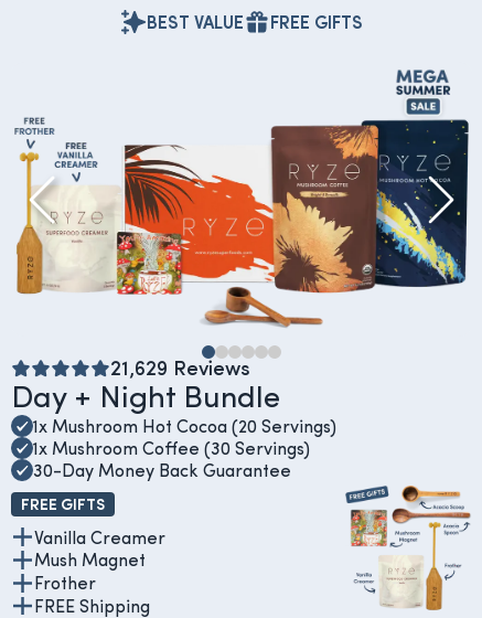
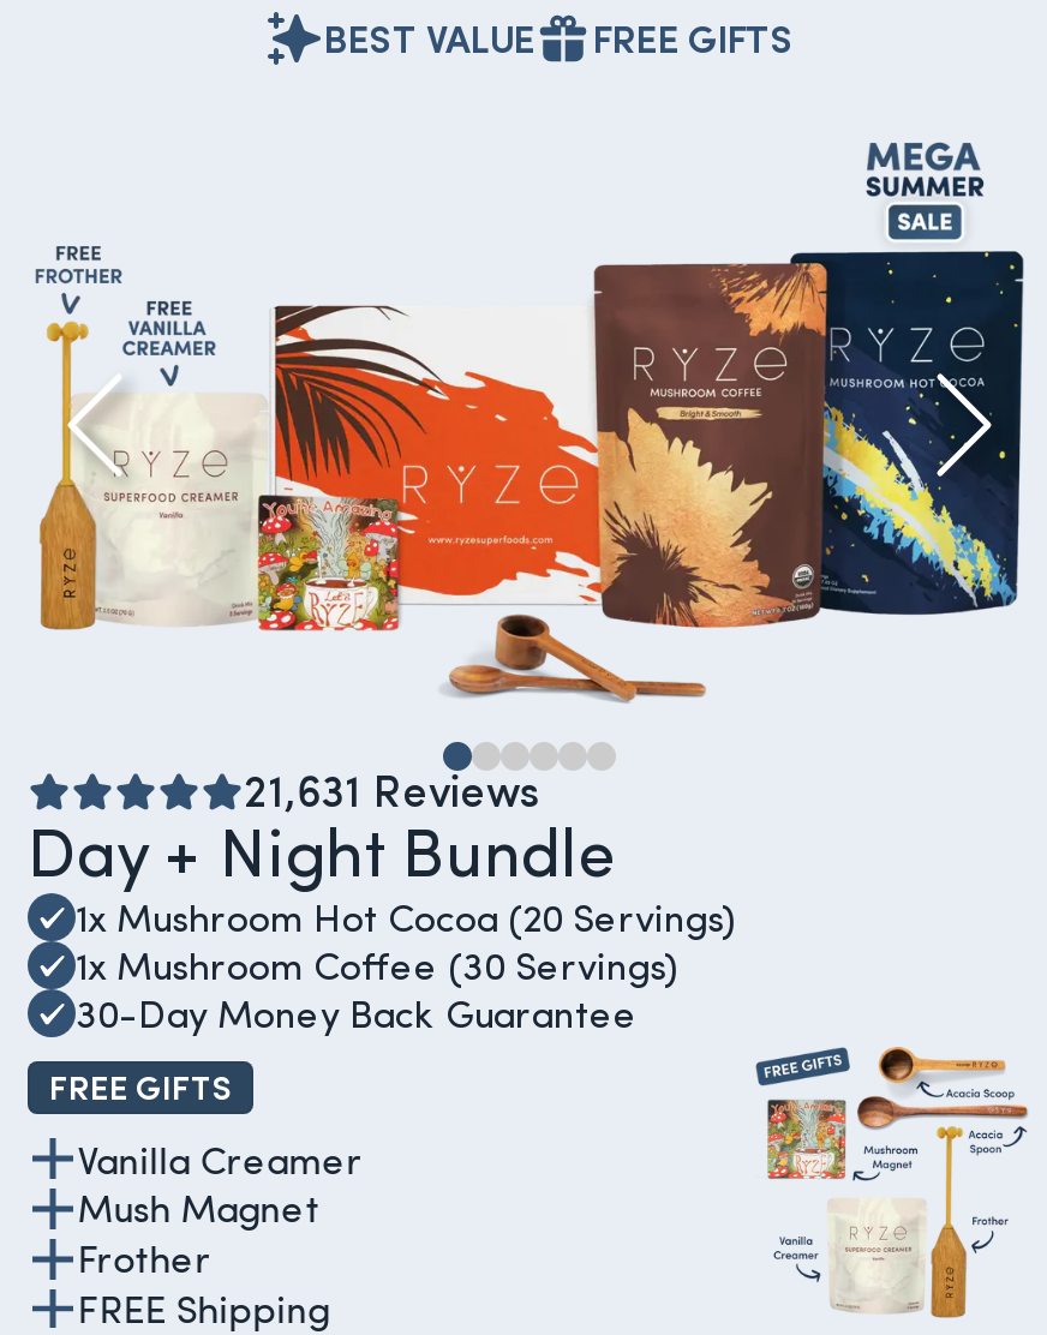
- 21,629 Reviews
+ 21,631 Reviews
